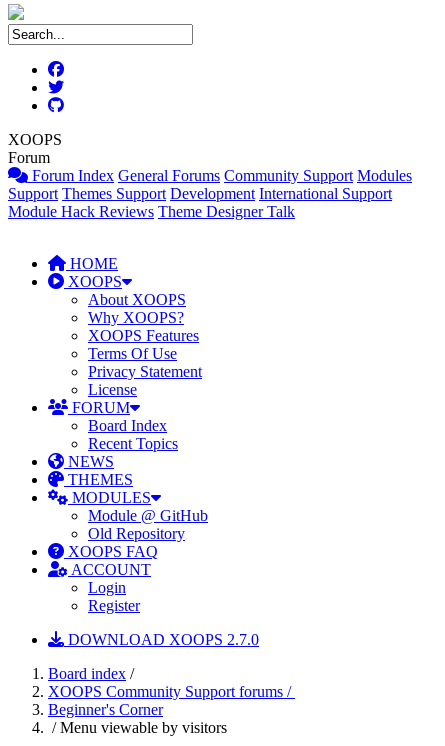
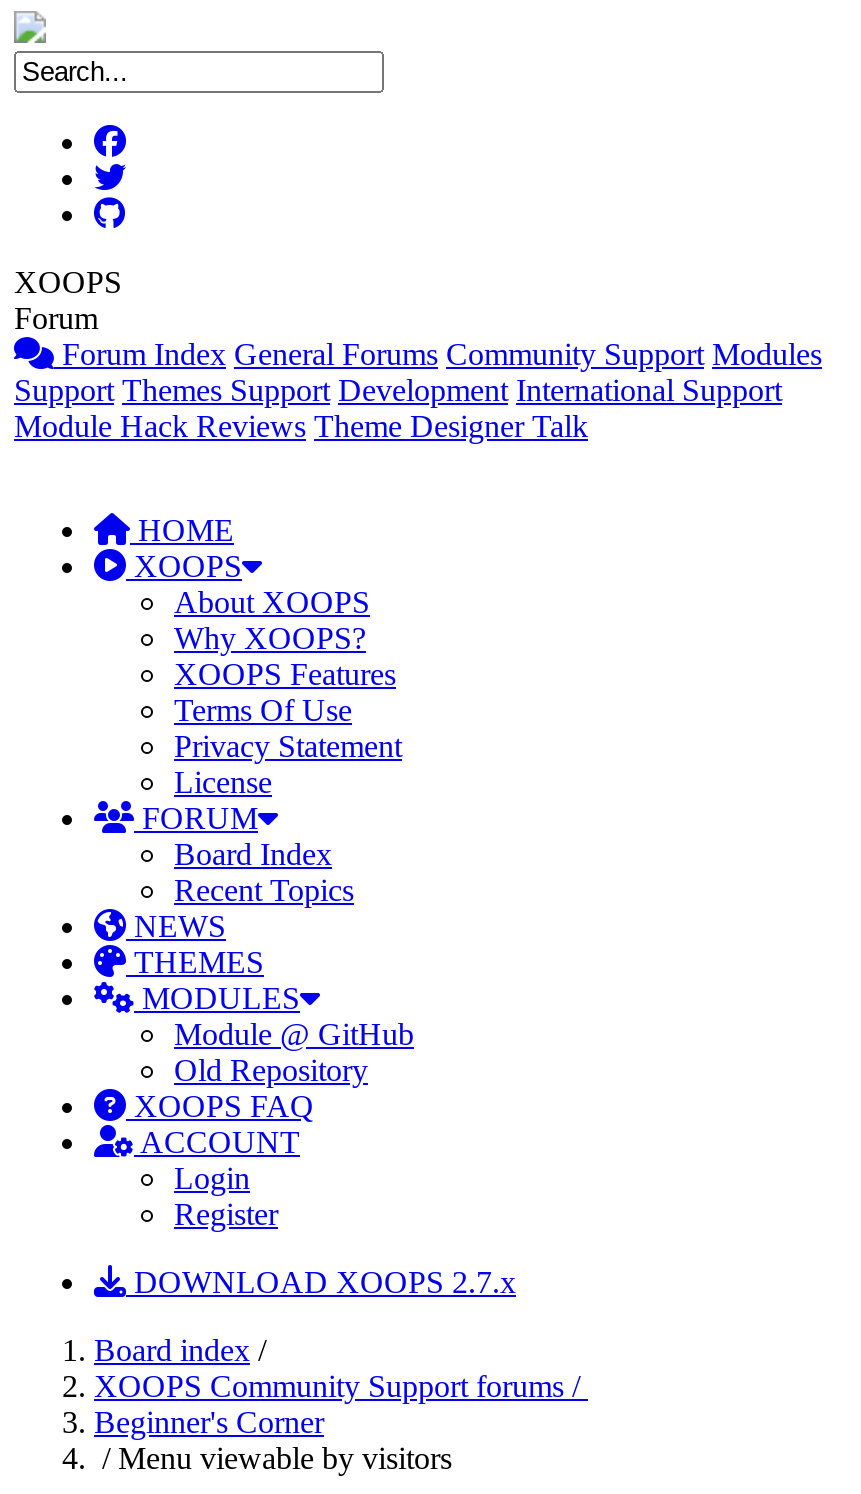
- DOWNLOAD XOOPS 2.7.0
+ DOWNLOAD XOOPS 2.7.x
